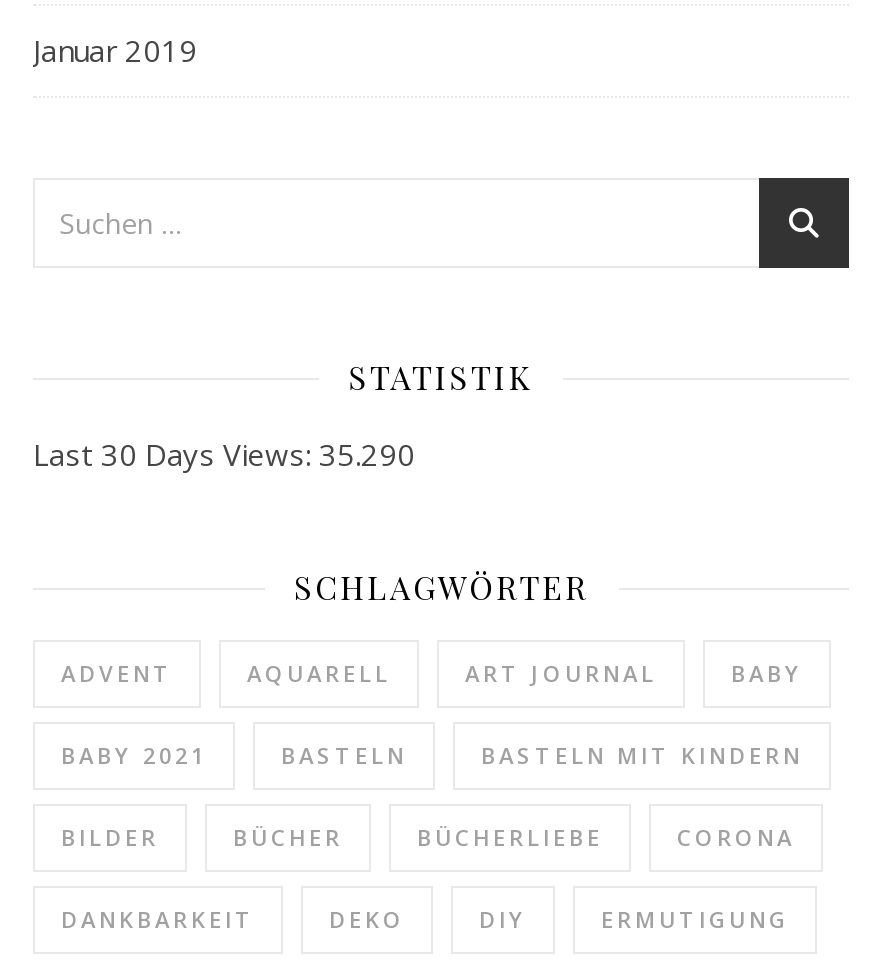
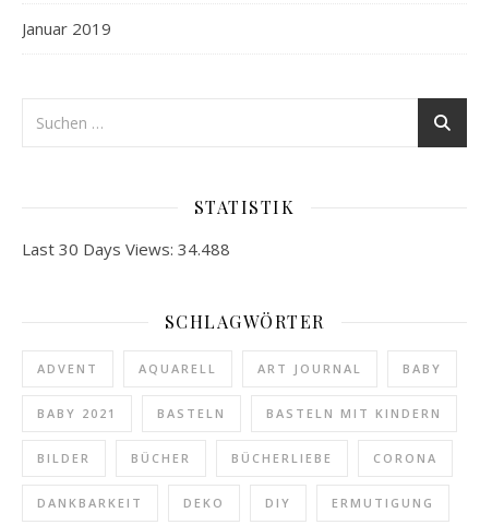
- Last 30 Days Views: 35.290
+ Last 30 Days Views: 34.488
